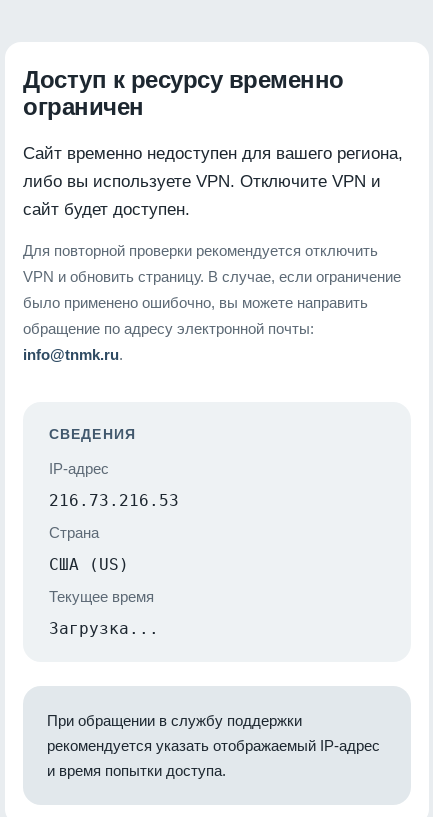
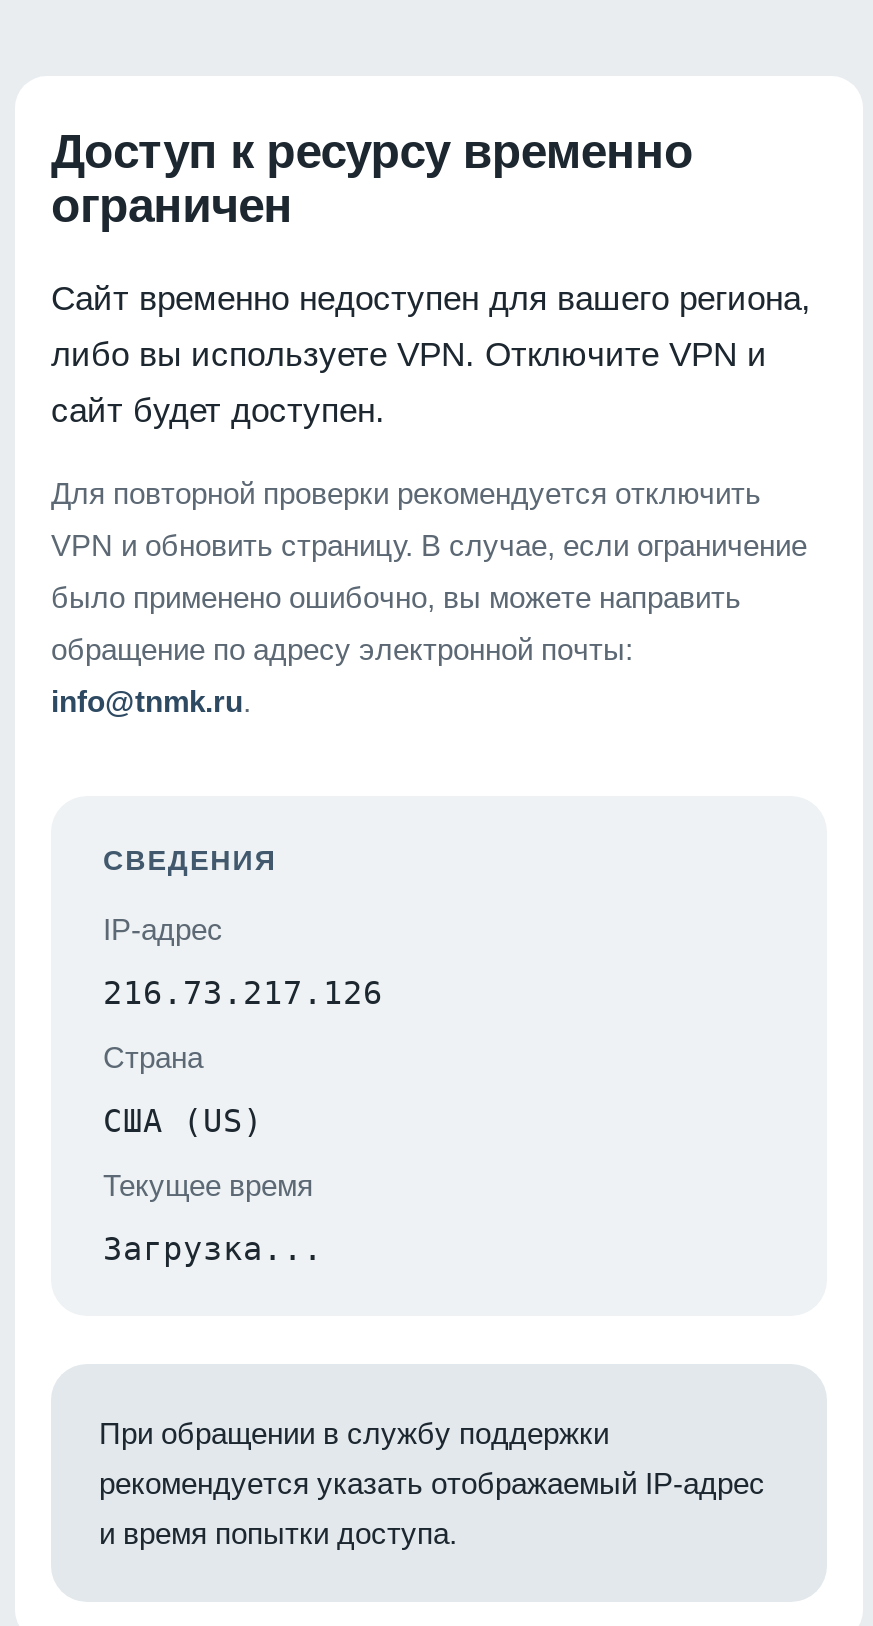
- 216.73.216.53
+ 216.73.217.126
